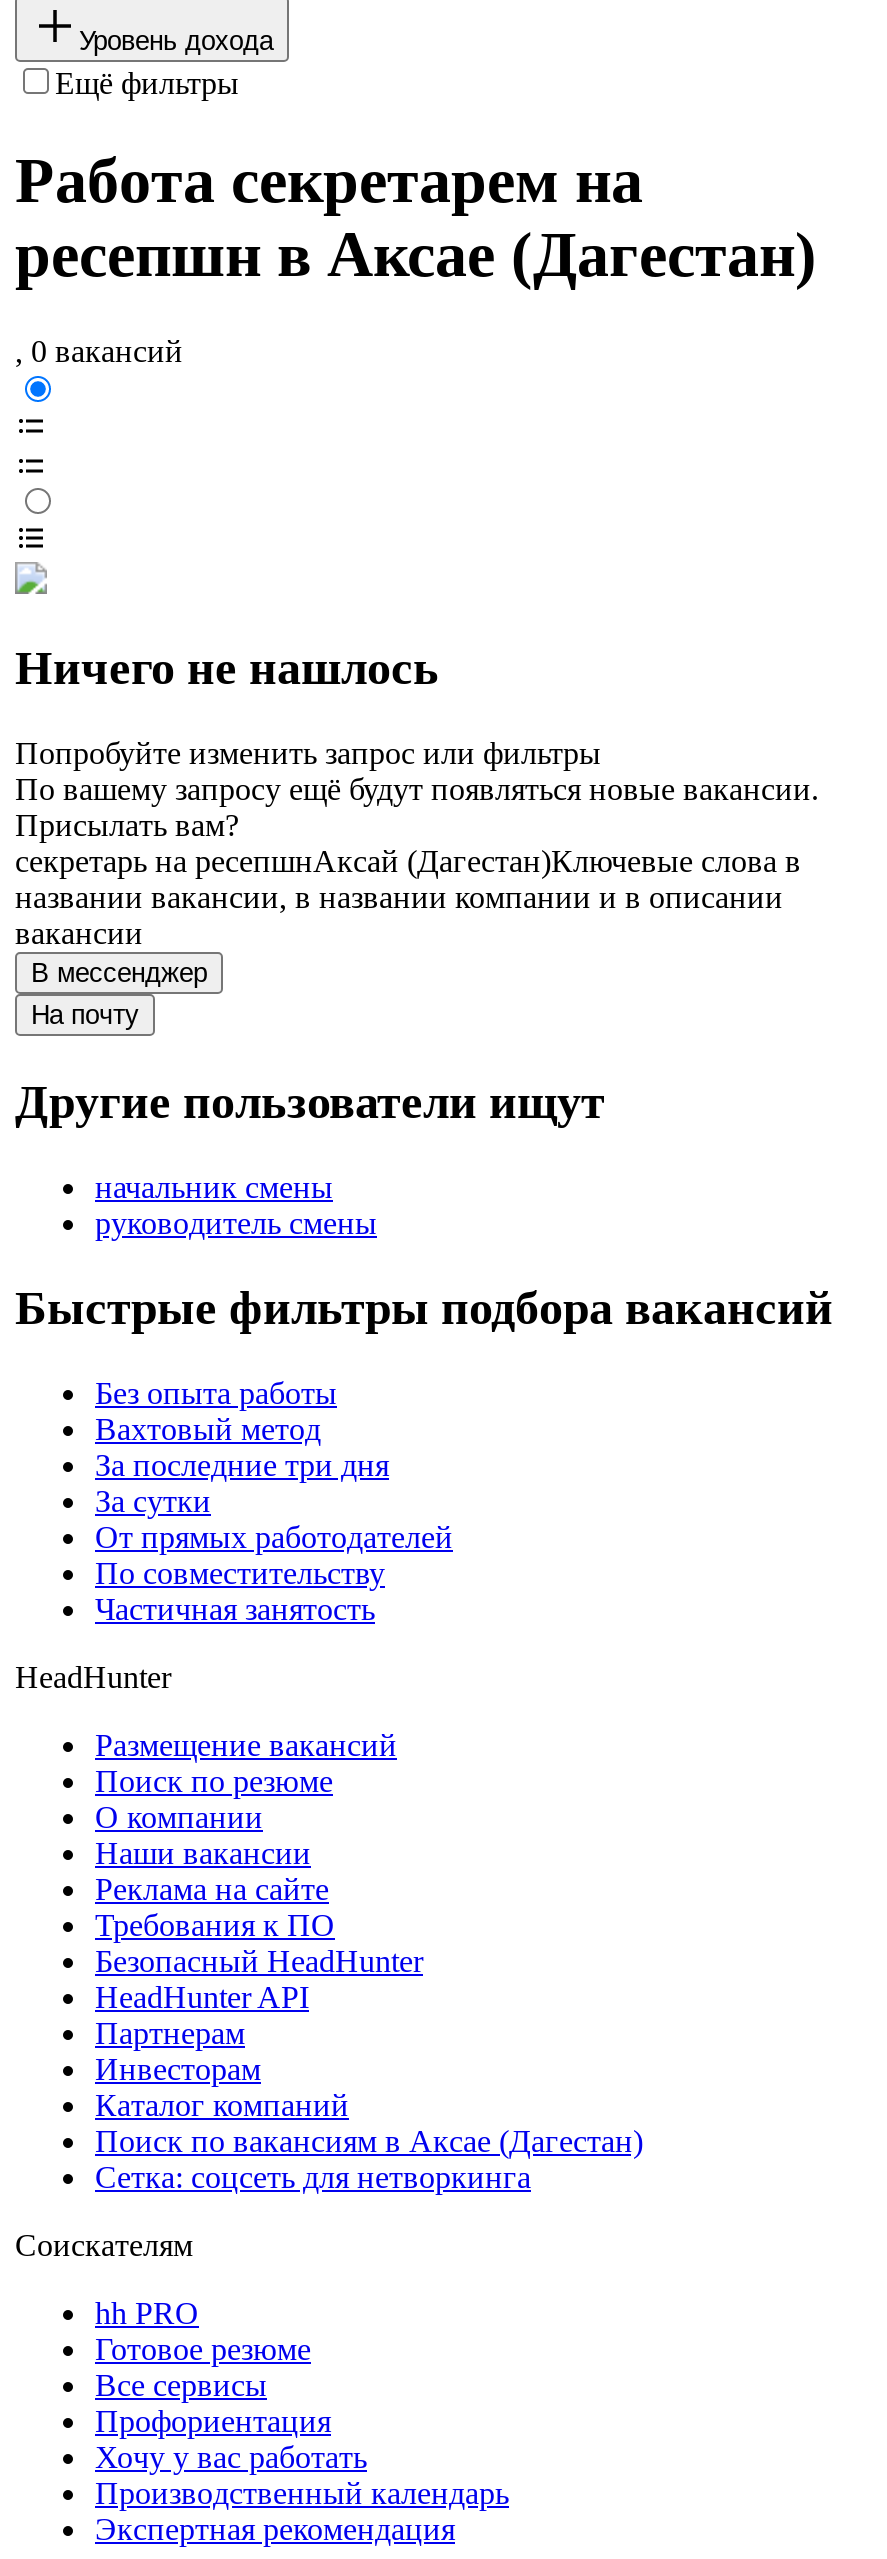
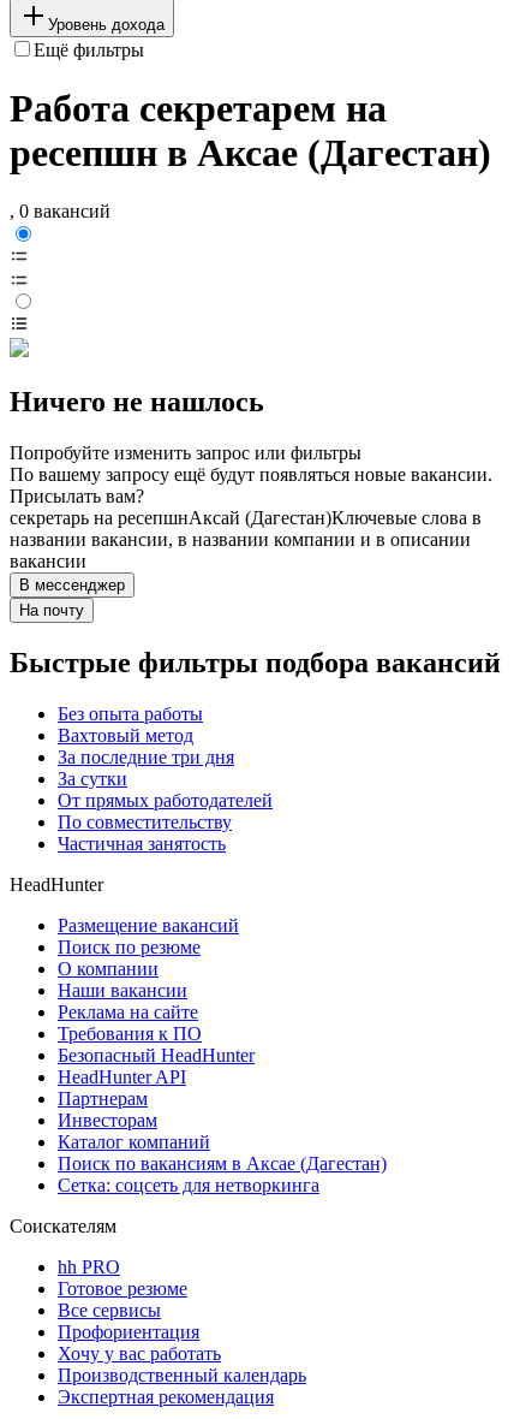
- Другие пользователи ищут
- начальник смены
- руководитель смены
